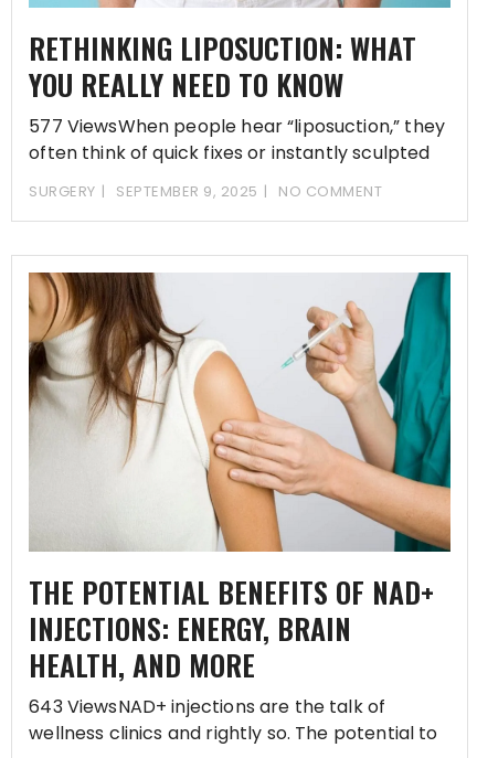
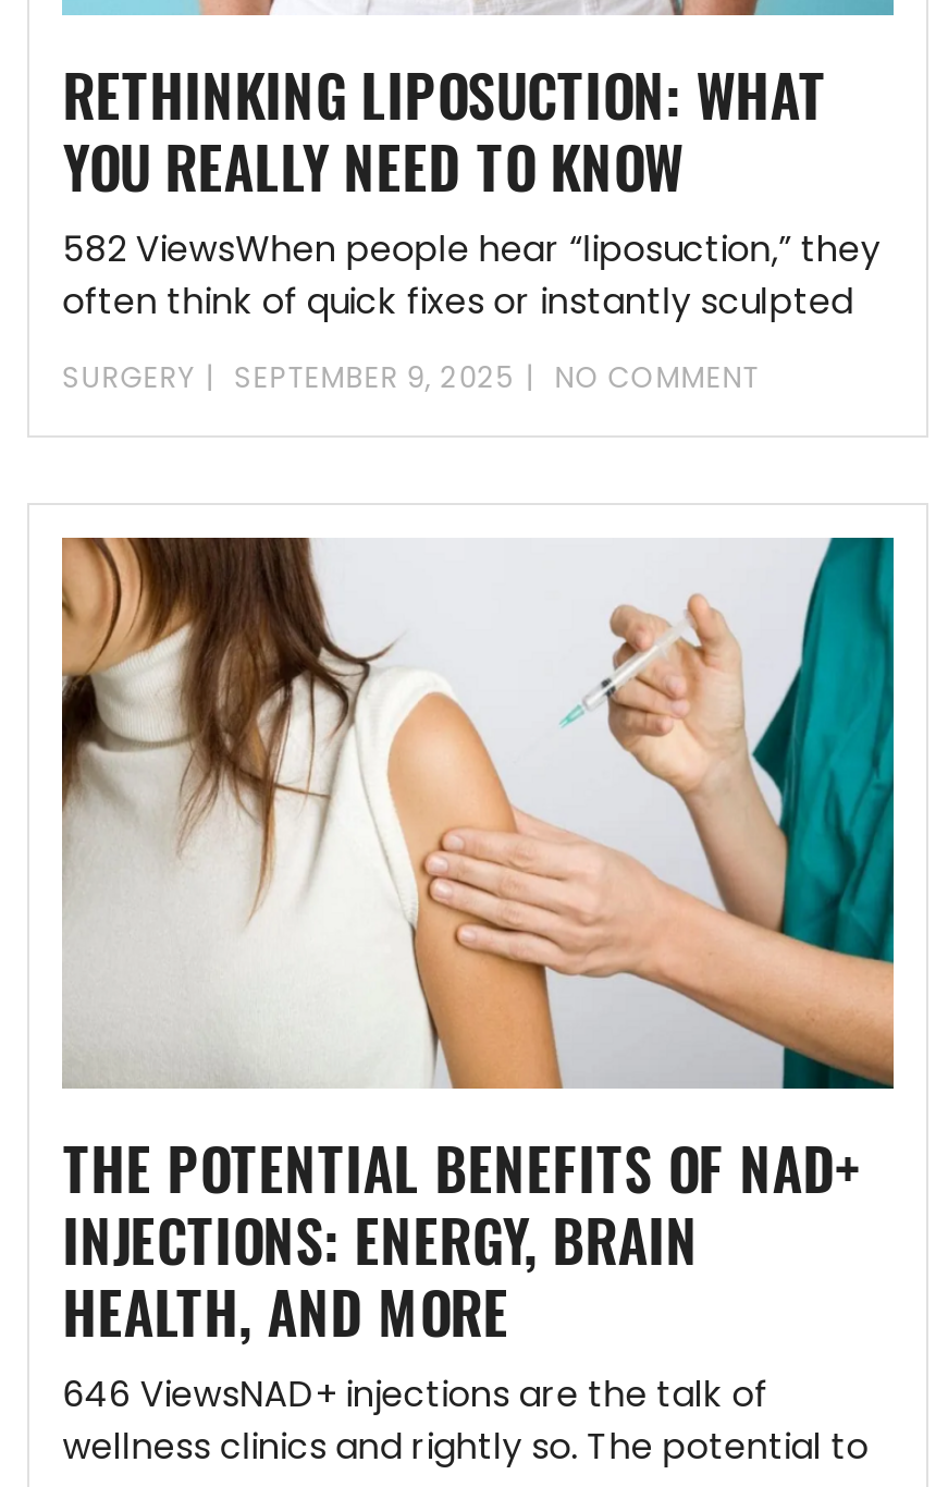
- 577 ViewsWhen people hear “liposuction,” they
+ 582 ViewsWhen people hear “liposuction,” they

- 643 ViewsNAD+ injections are the talk of
+ 646 ViewsNAD+ injections are the talk of
